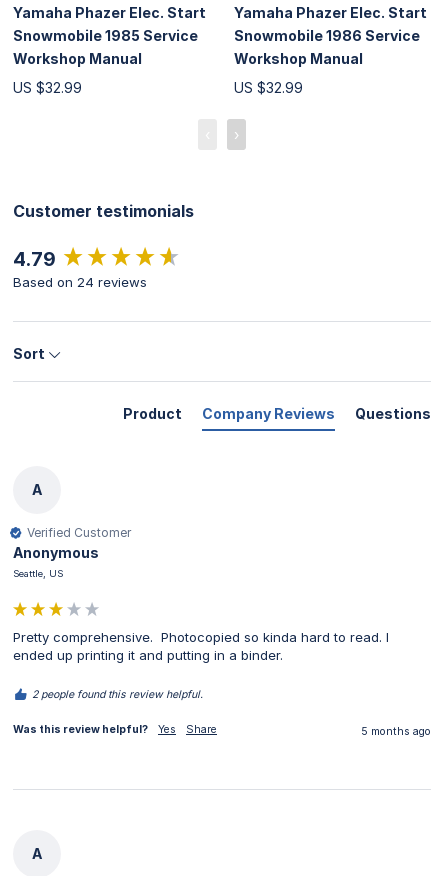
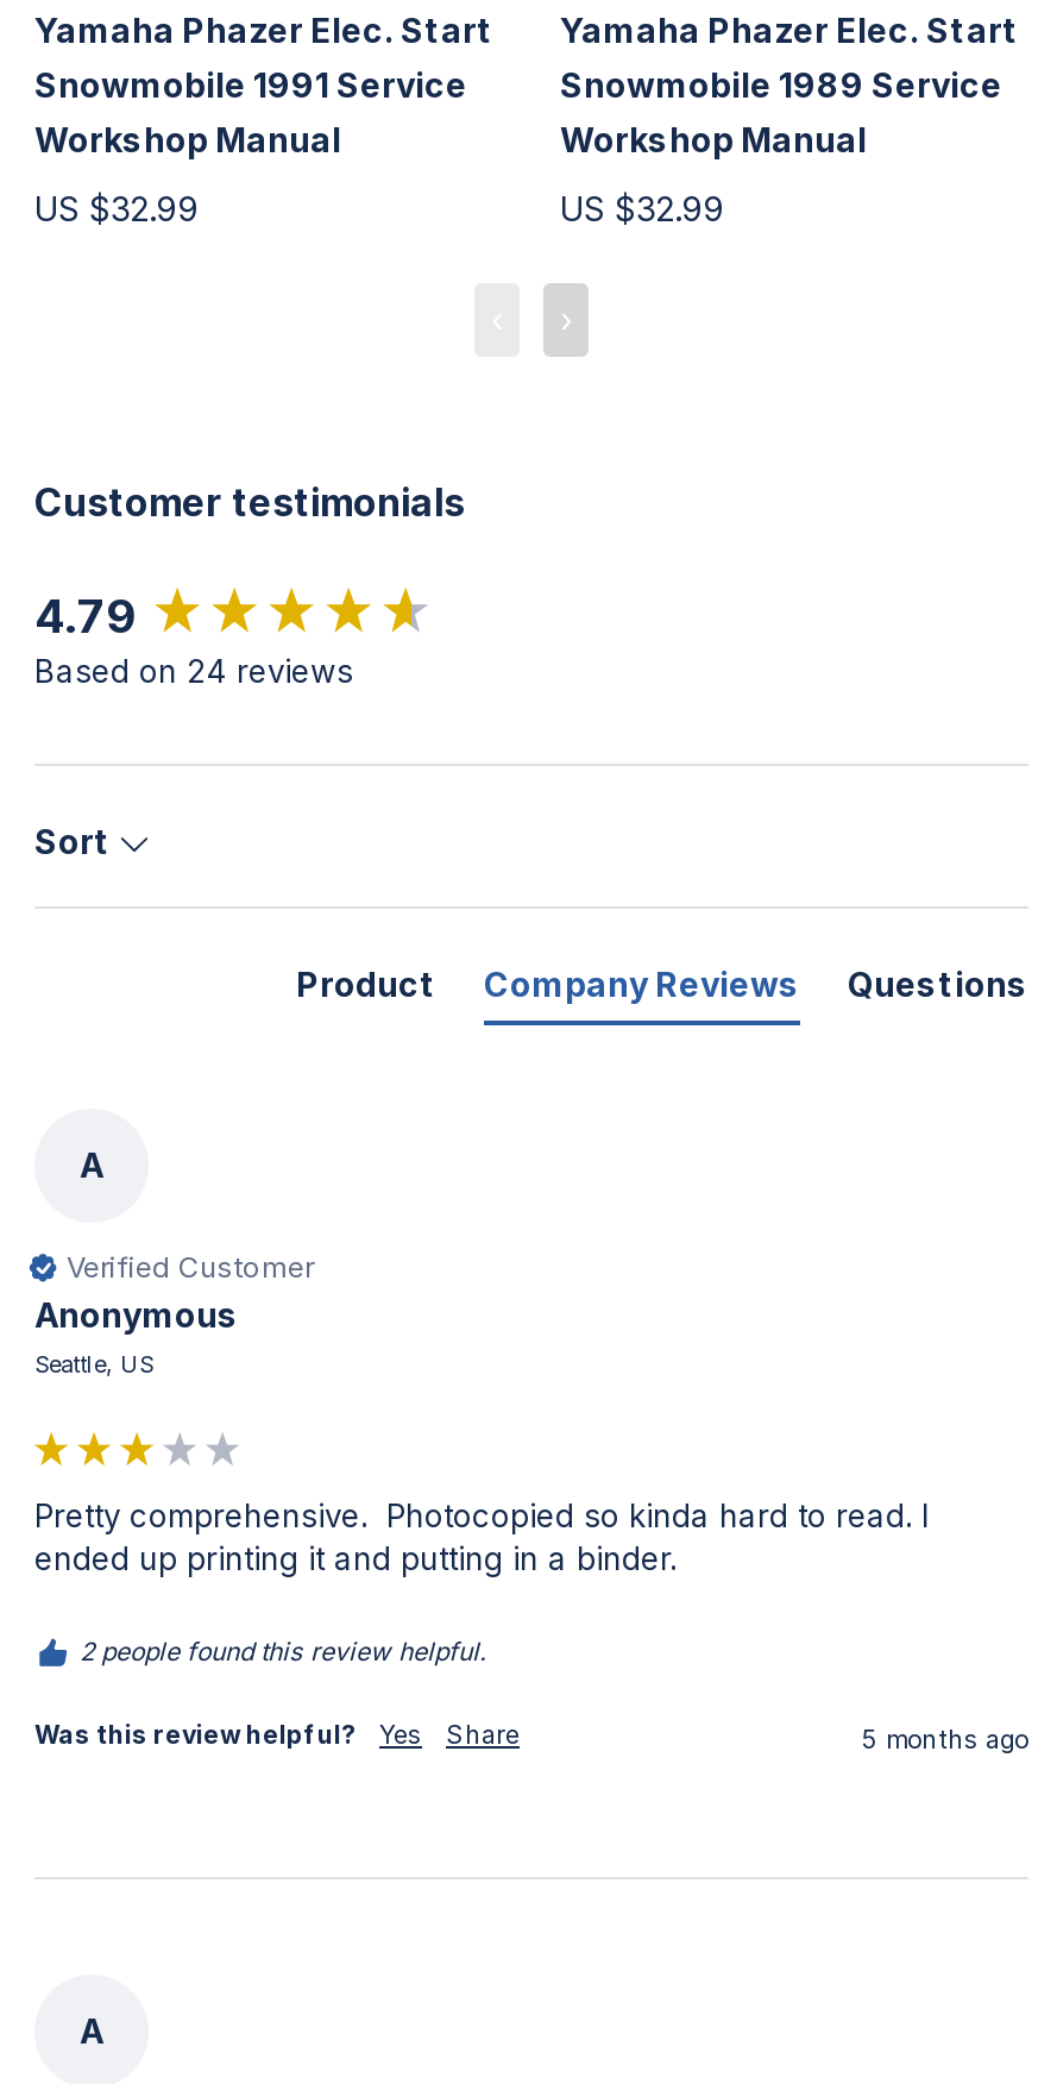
- Snowmobile 1985 Service
+ Snowmobile 1991 Service

- Snowmobile 1986 Service
+ Snowmobile 1989 Service
